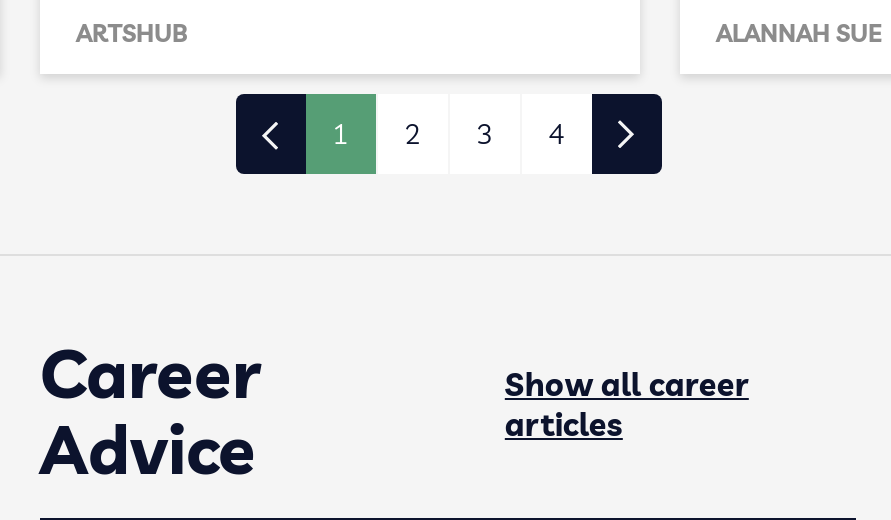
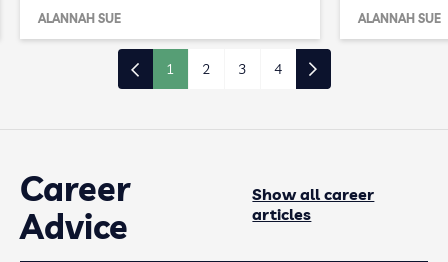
- ARTSHUB
+ ALANNAH SUE
